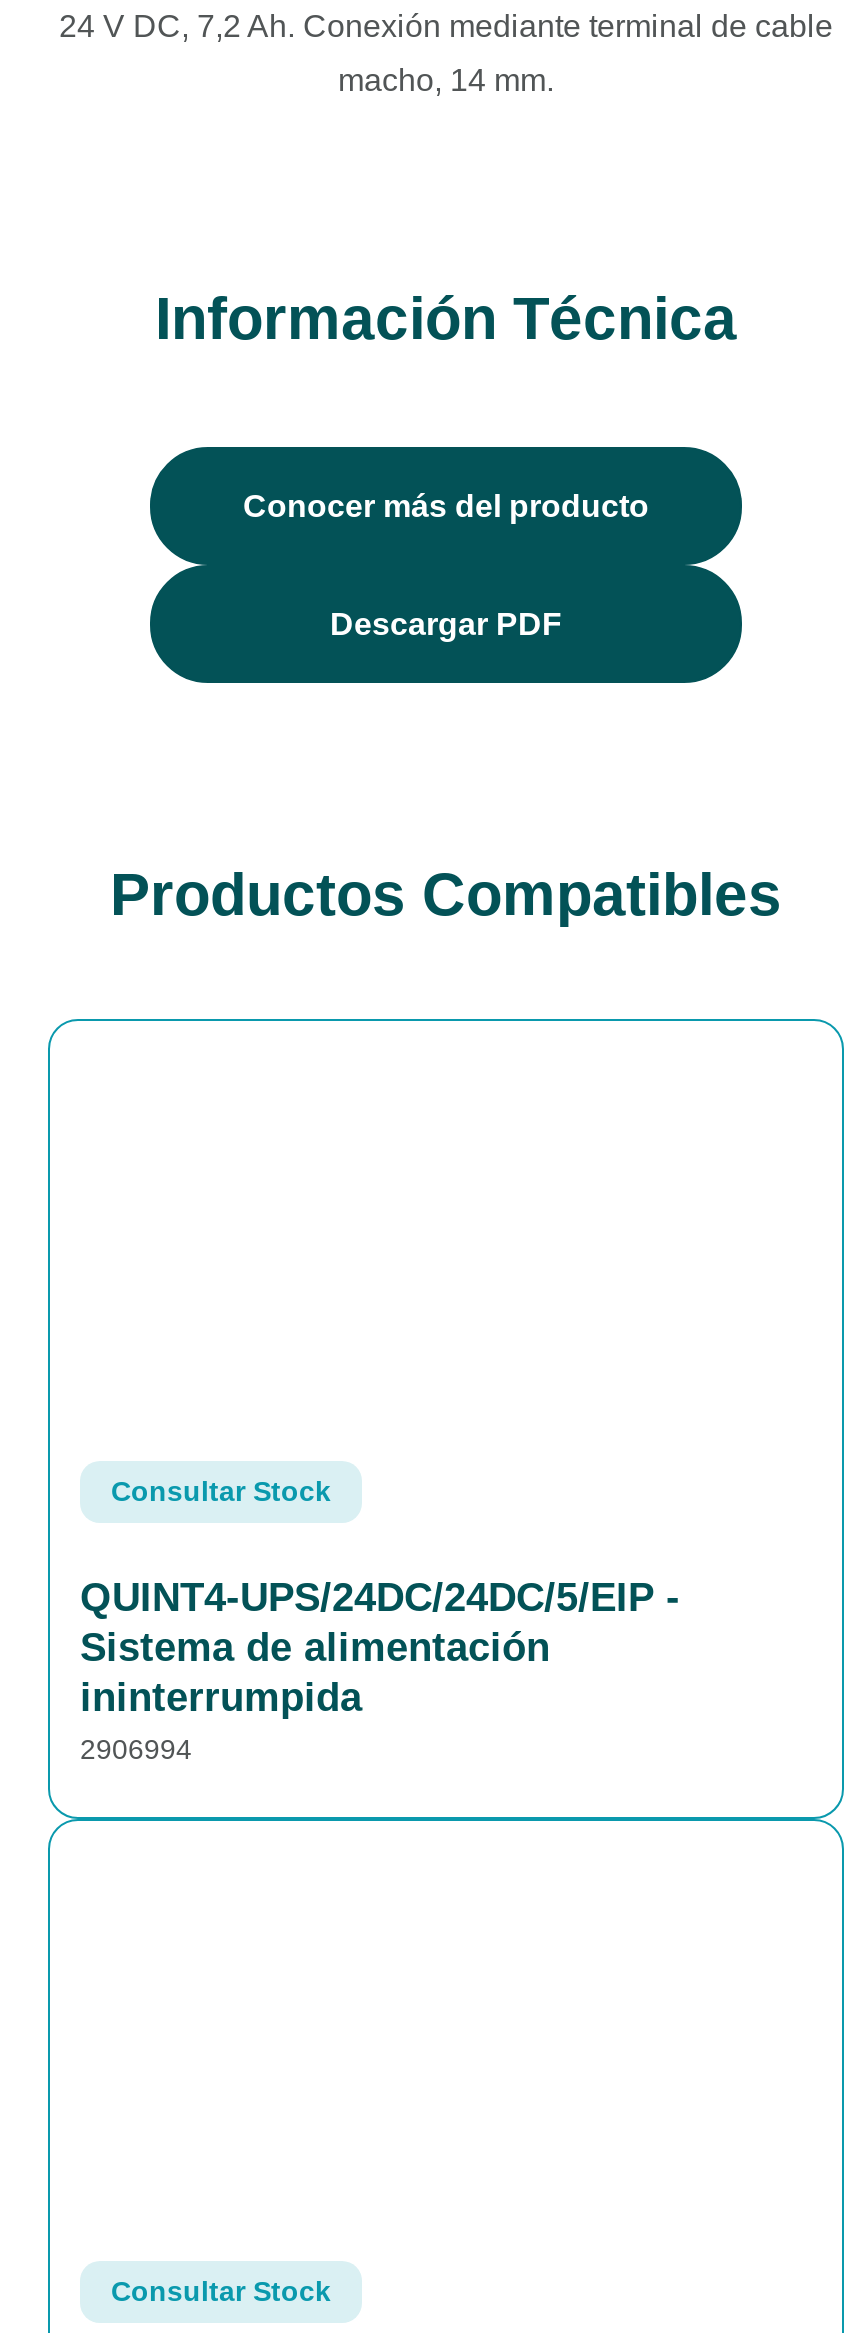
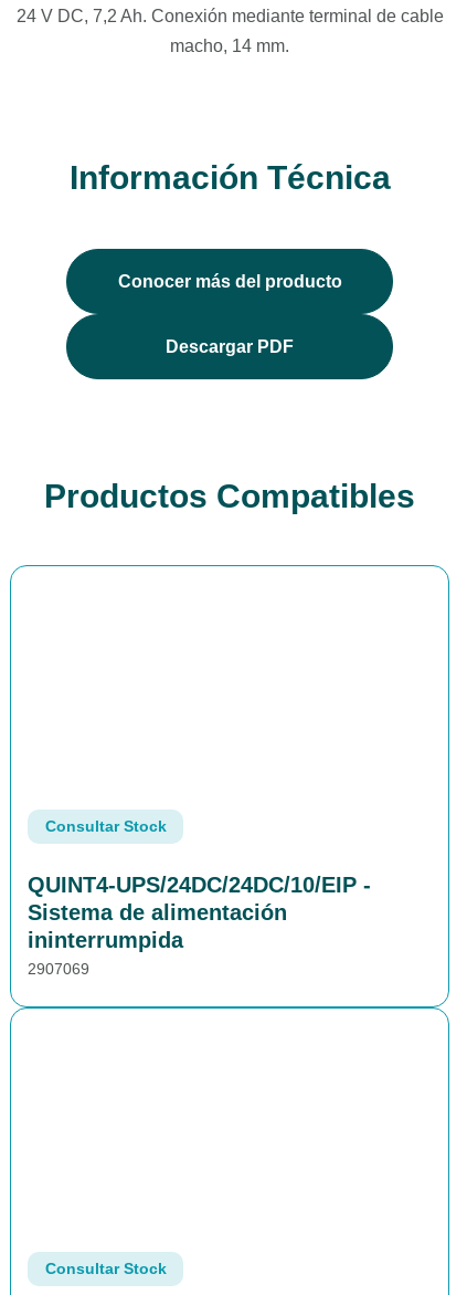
- QUINT4-UPS/24DC/24DC/5/EIP -
+ QUINT4-UPS/24DC/24DC/10/EIP -

- 2906994
+ 2907069
